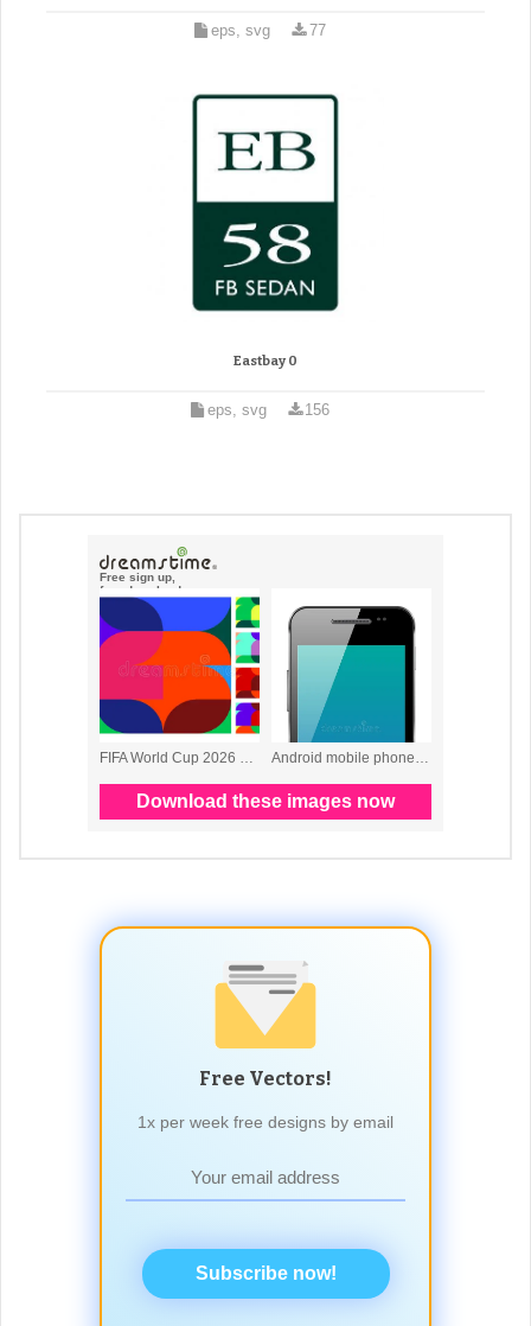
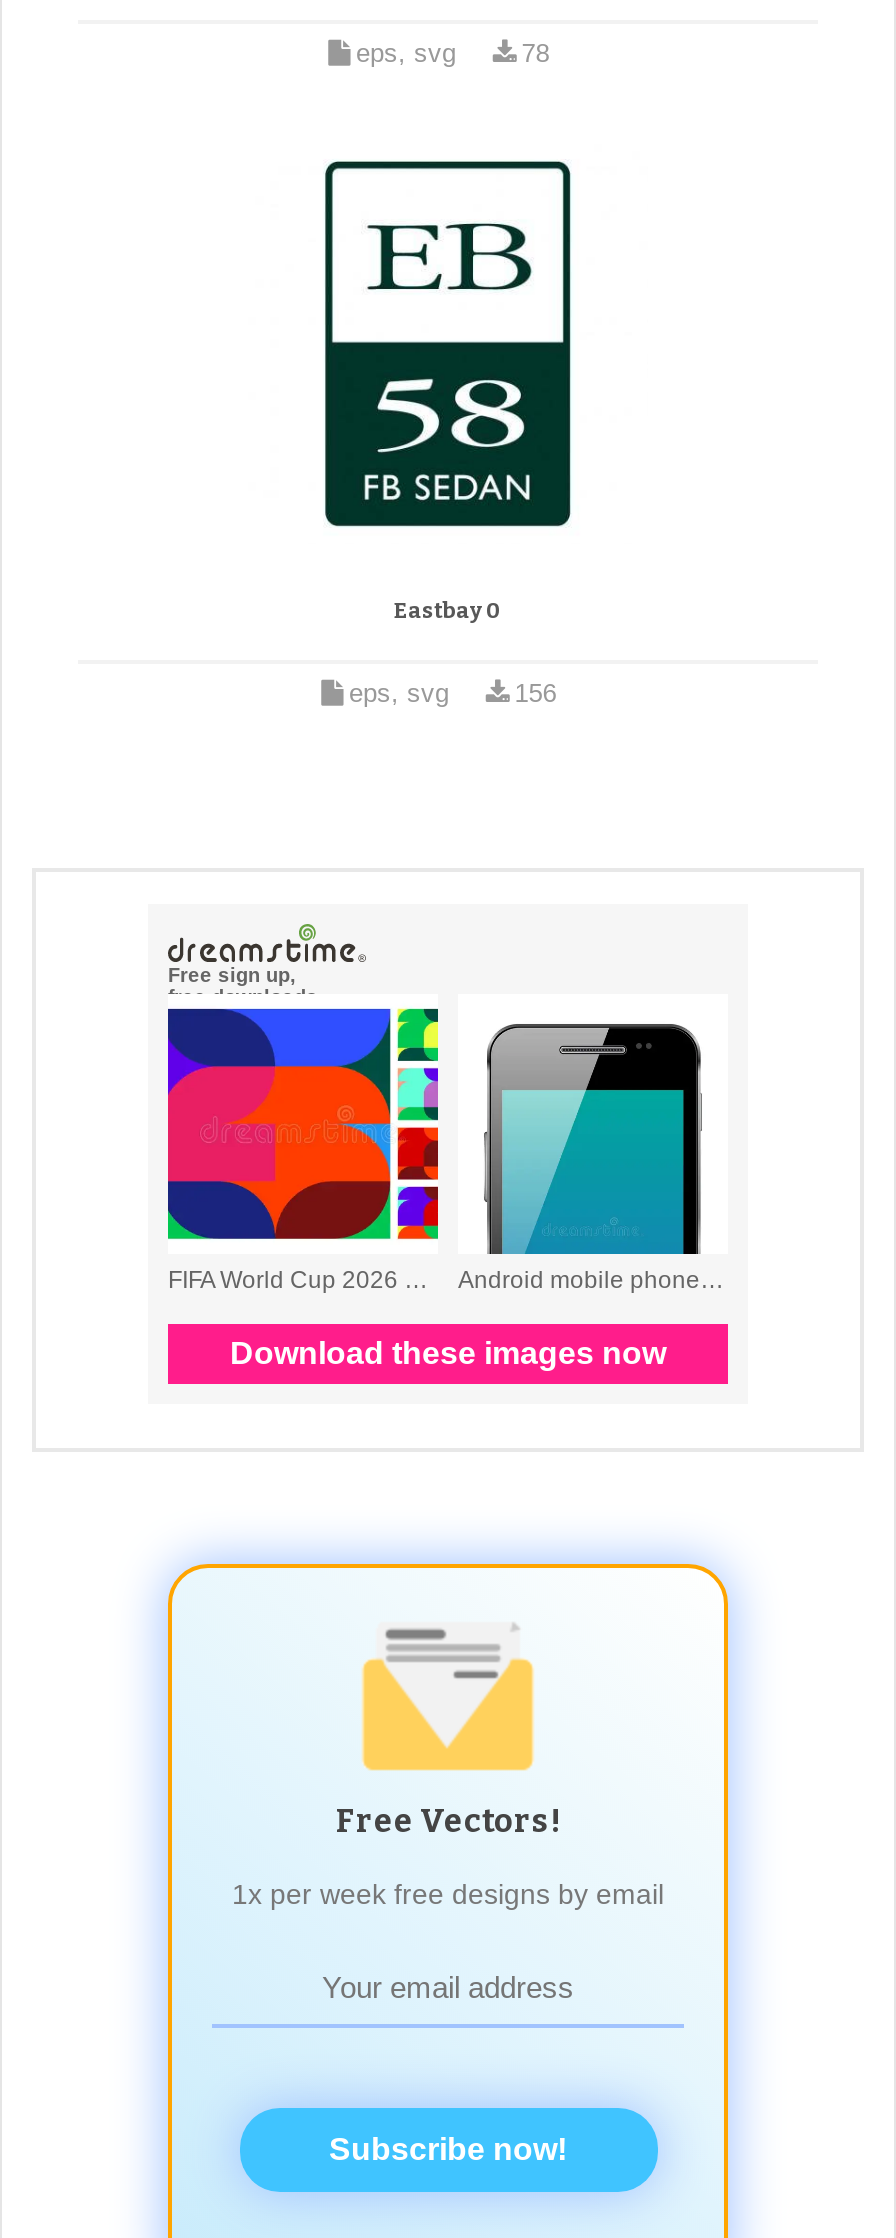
- 77
+ 78
